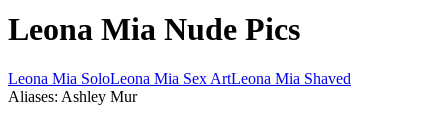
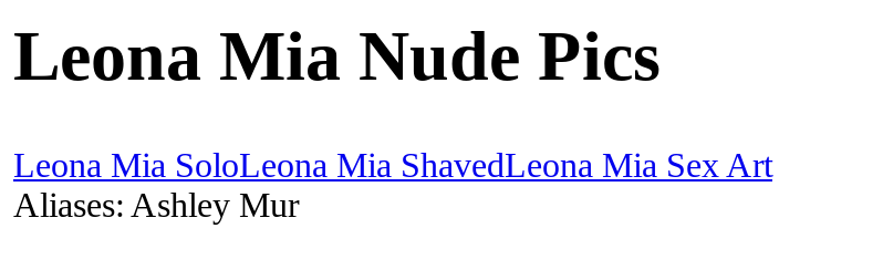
- Leona Mia SoloLeona Mia Sex ArtLeona Mia Shaved
+ Leona Mia SoloLeona Mia ShavedLeona Mia Sex Art
